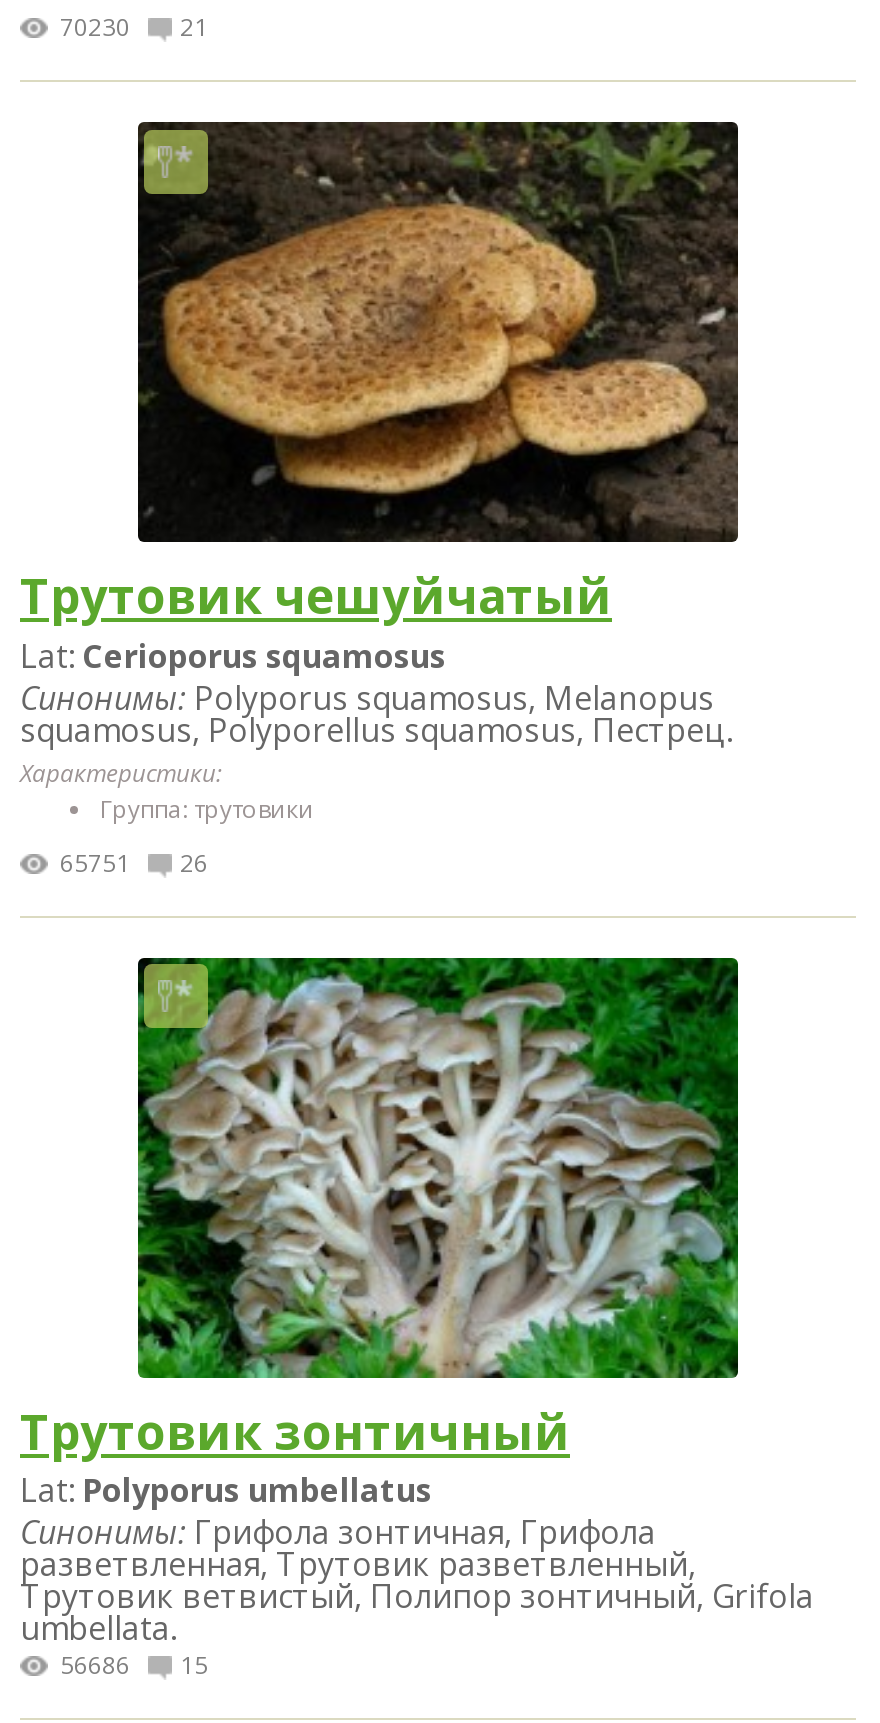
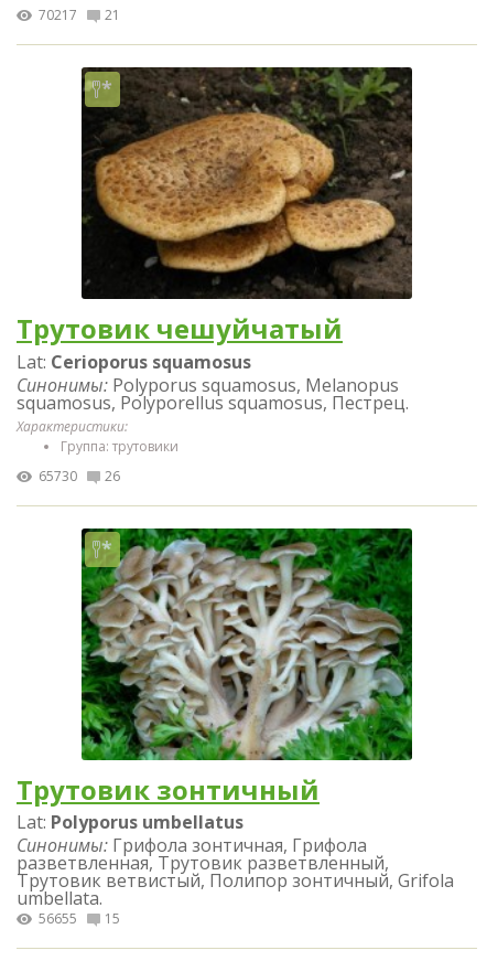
- 70230 21
+ 70217 21

- 65751 26
+ 65730 26

- 56686 15
+ 56655 15
